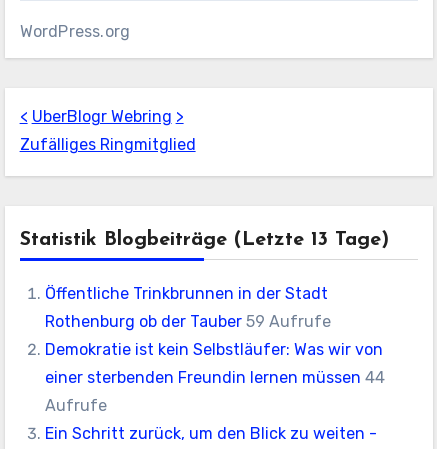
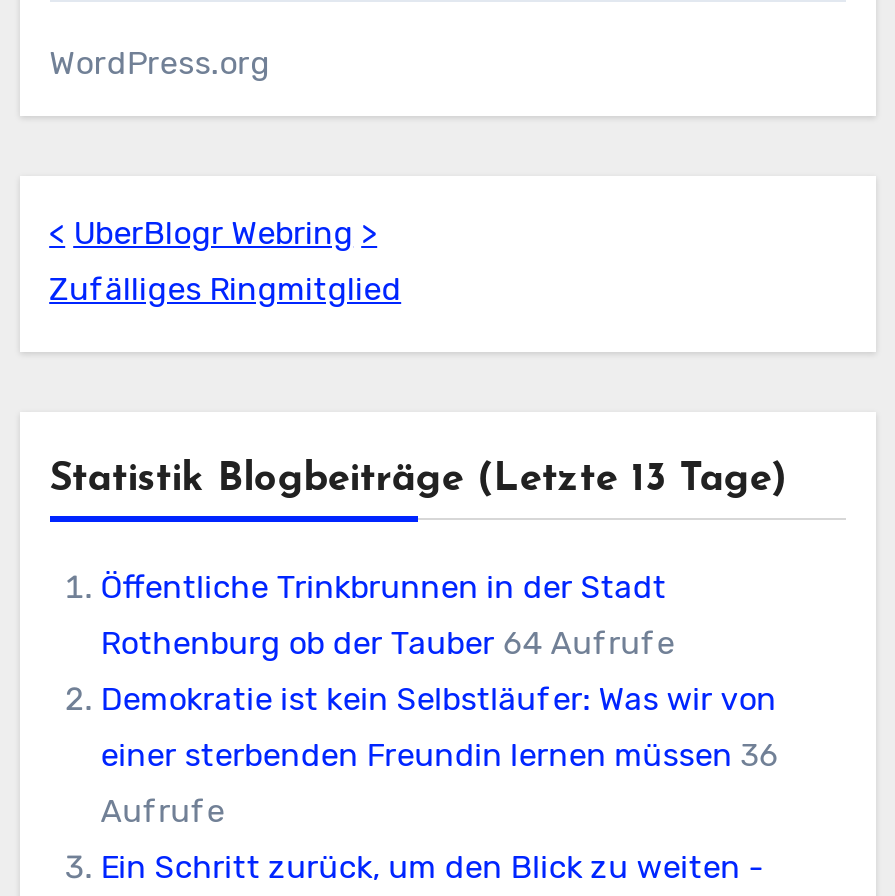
- Rothenburg ob der Tauber 59 Aufrufe
+ Rothenburg ob der Tauber 64 Aufrufe

- einer sterbenden Freundin lernen müssen 44
+ einer sterbenden Freundin lernen müssen 36
